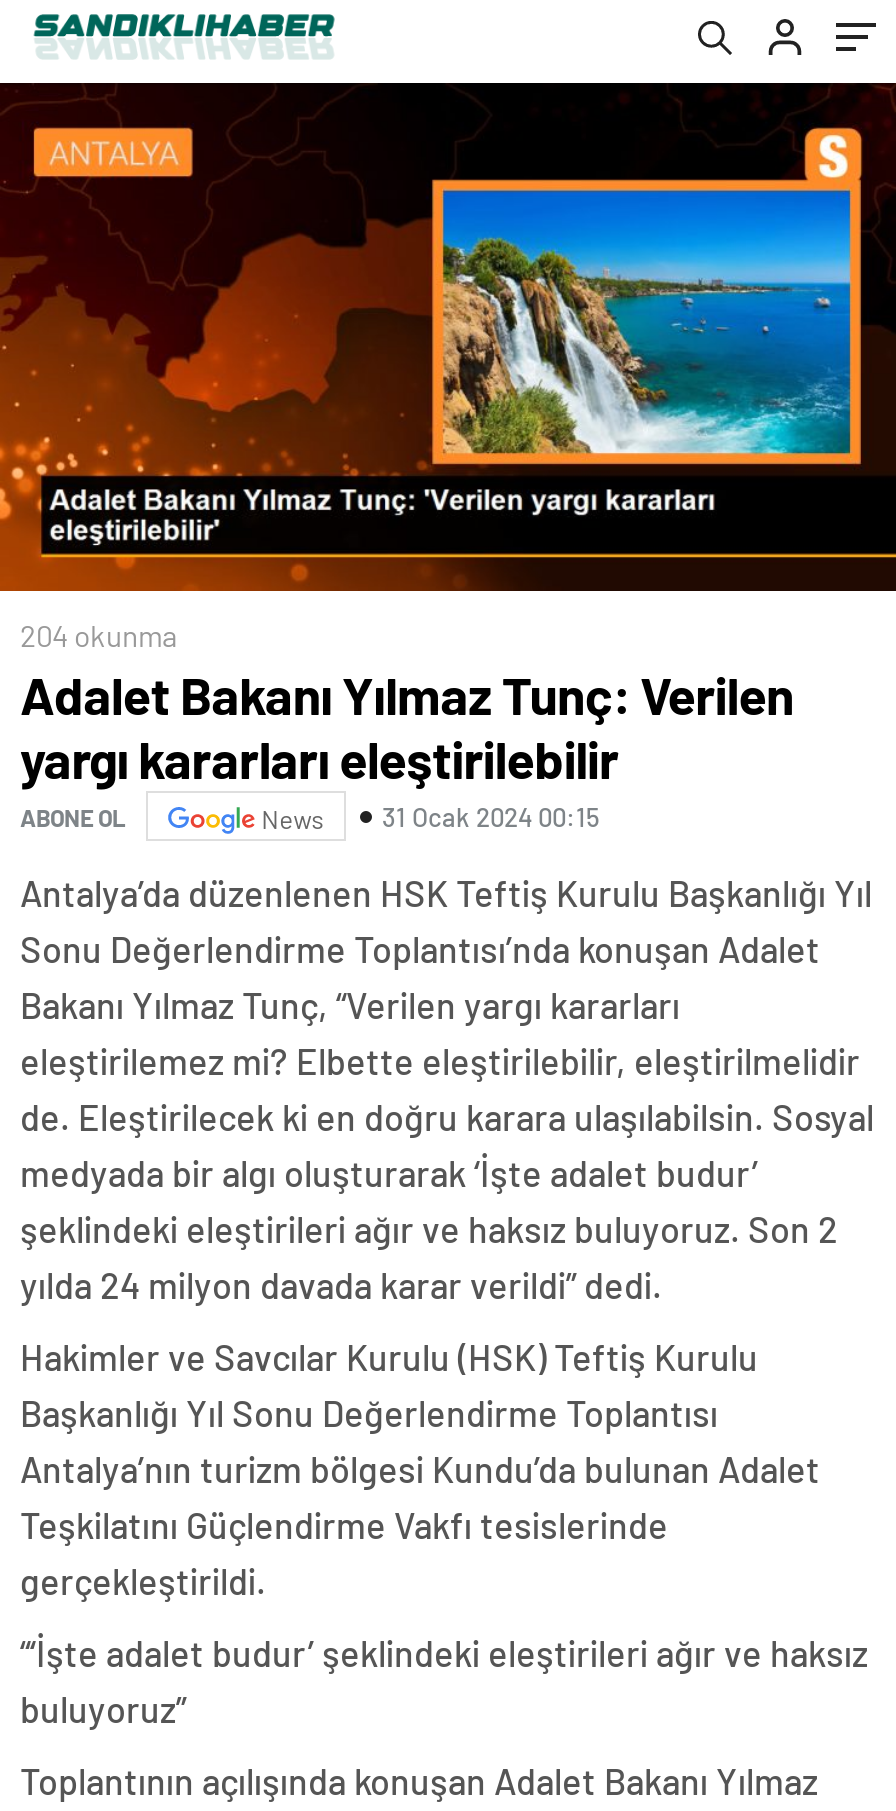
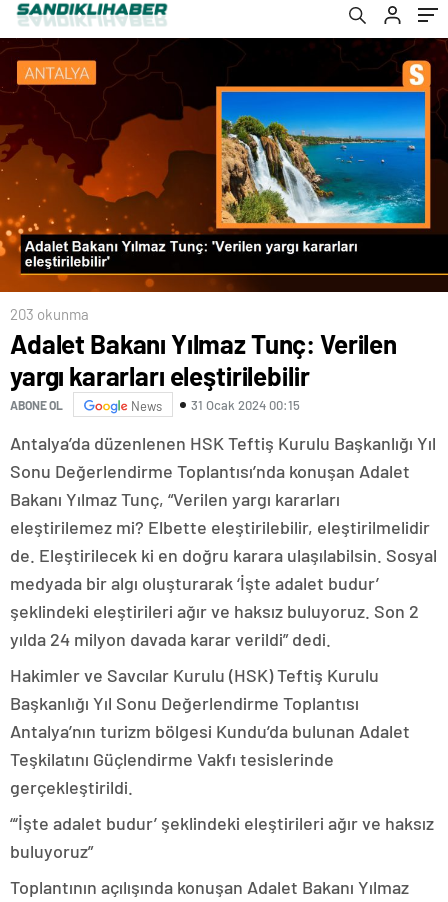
- 204 okunma
+ 203 okunma
